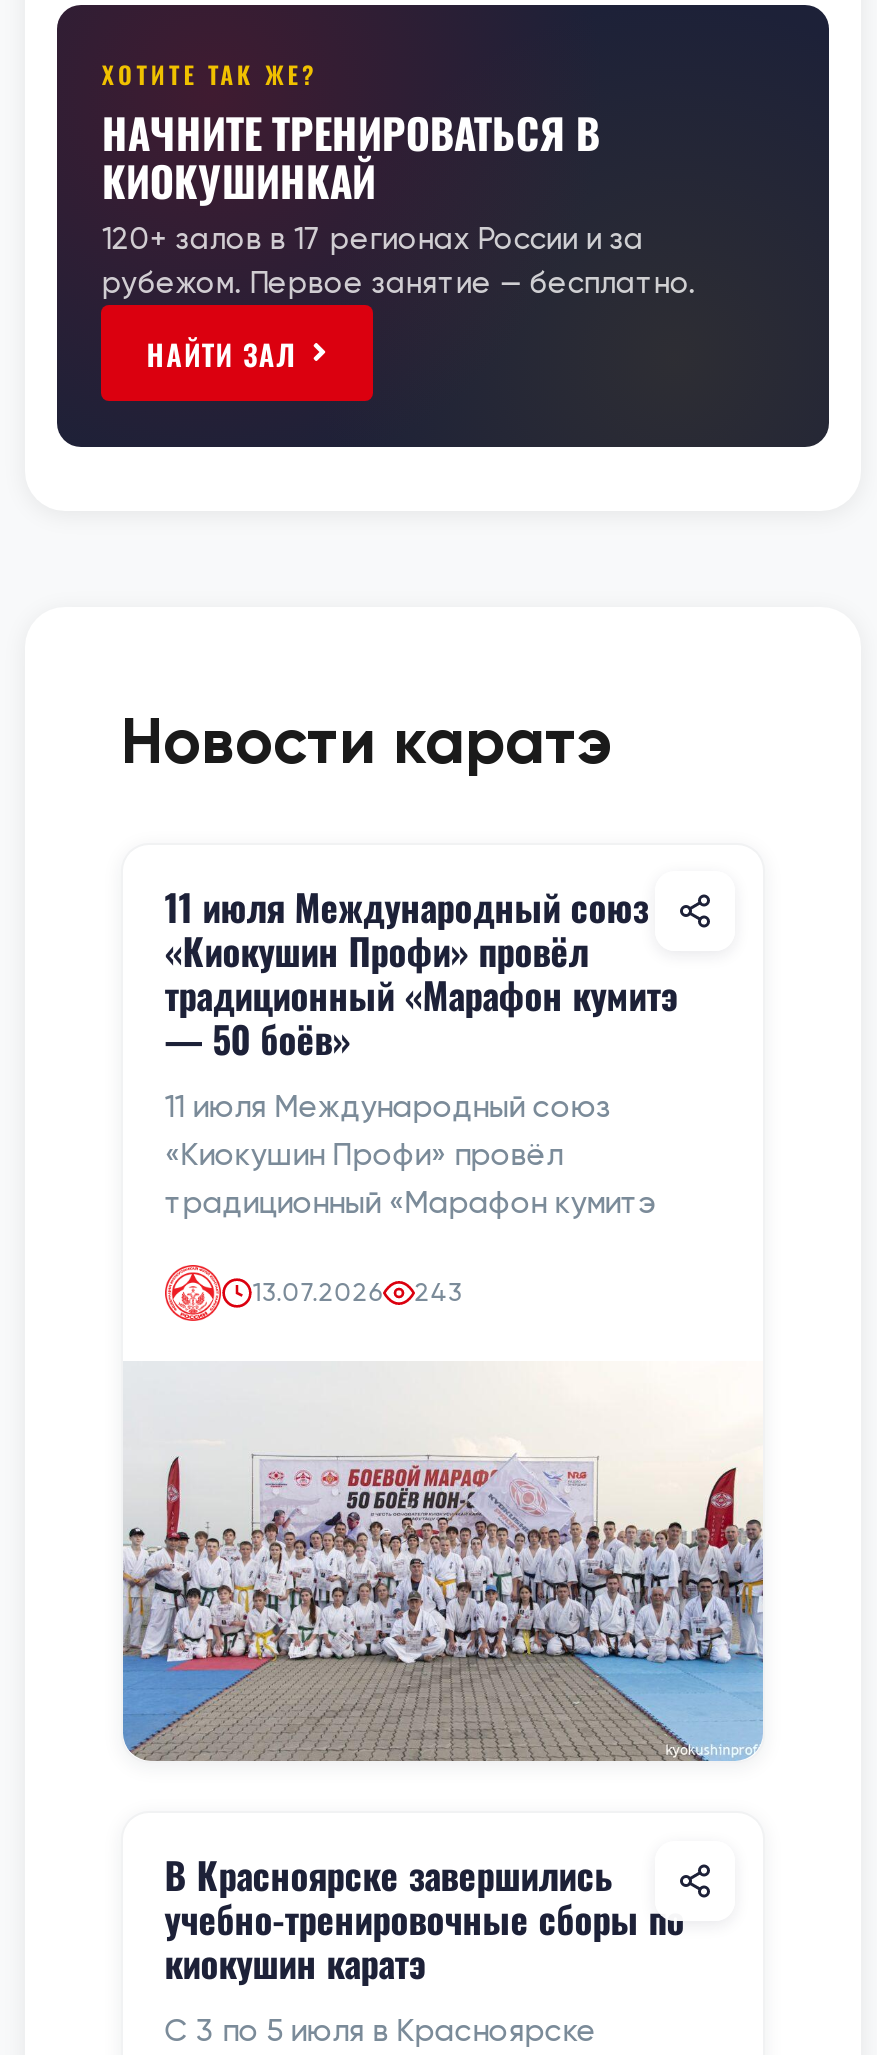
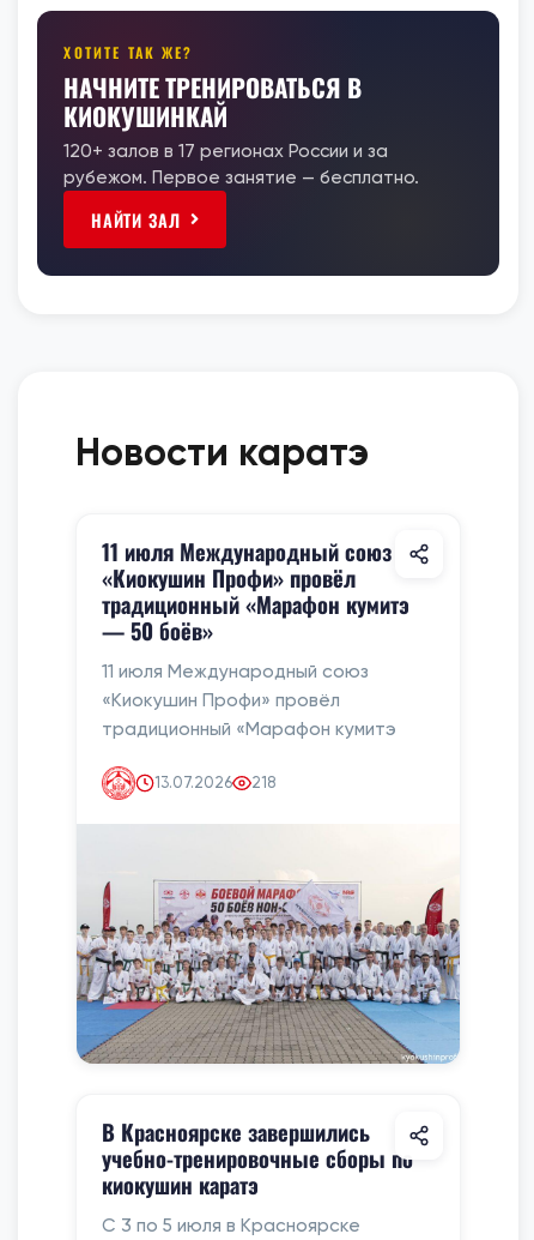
- 13.07.2026 243
+ 13.07.2026 218
